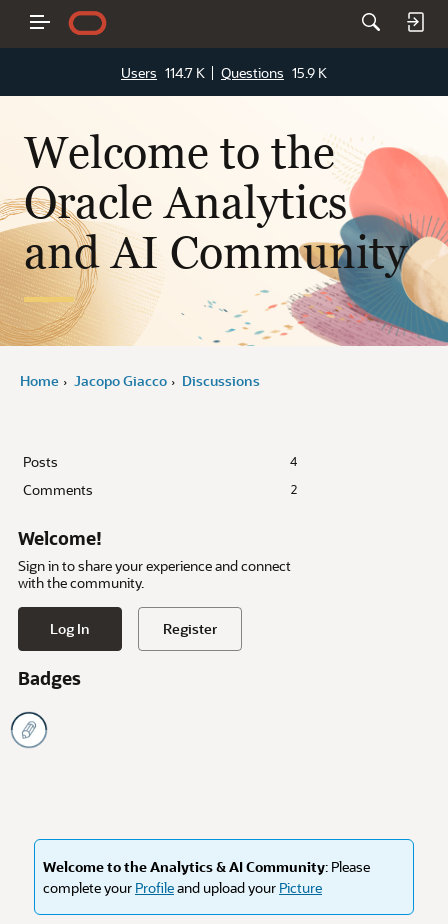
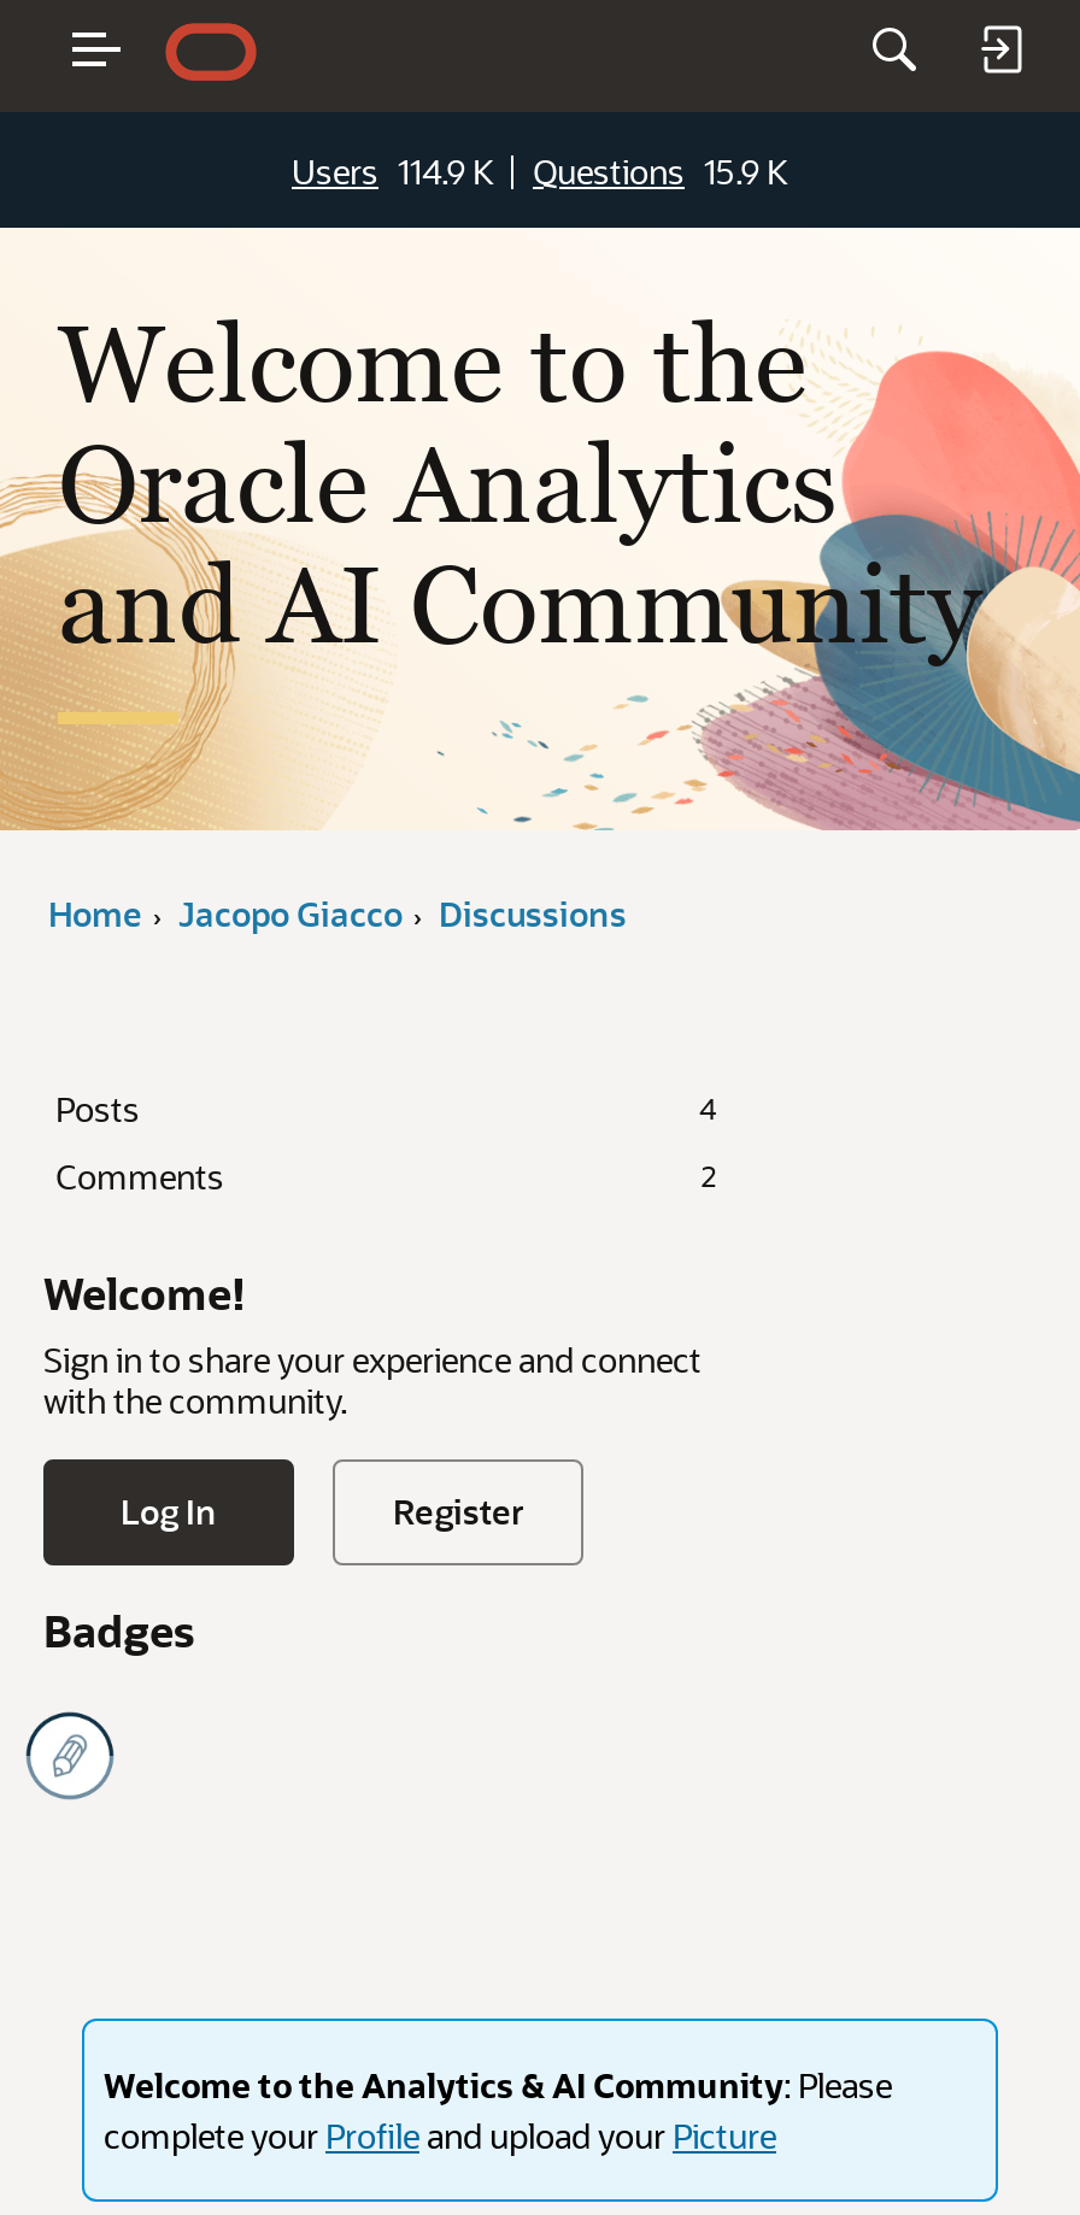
- Users 114.7 K Questions 15.9 K
+ Users 114.9 K Questions 15.9 K
